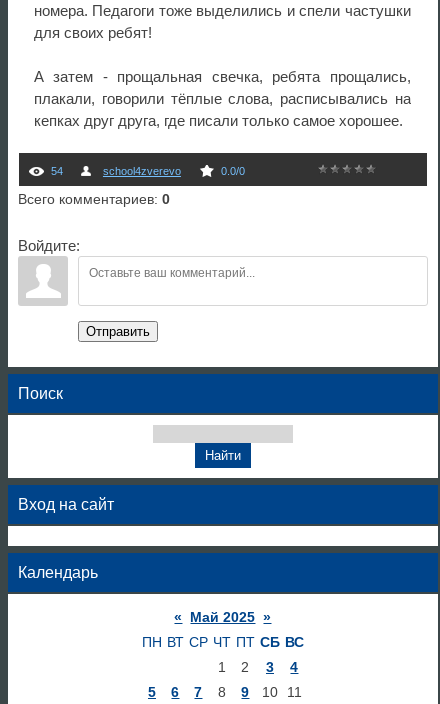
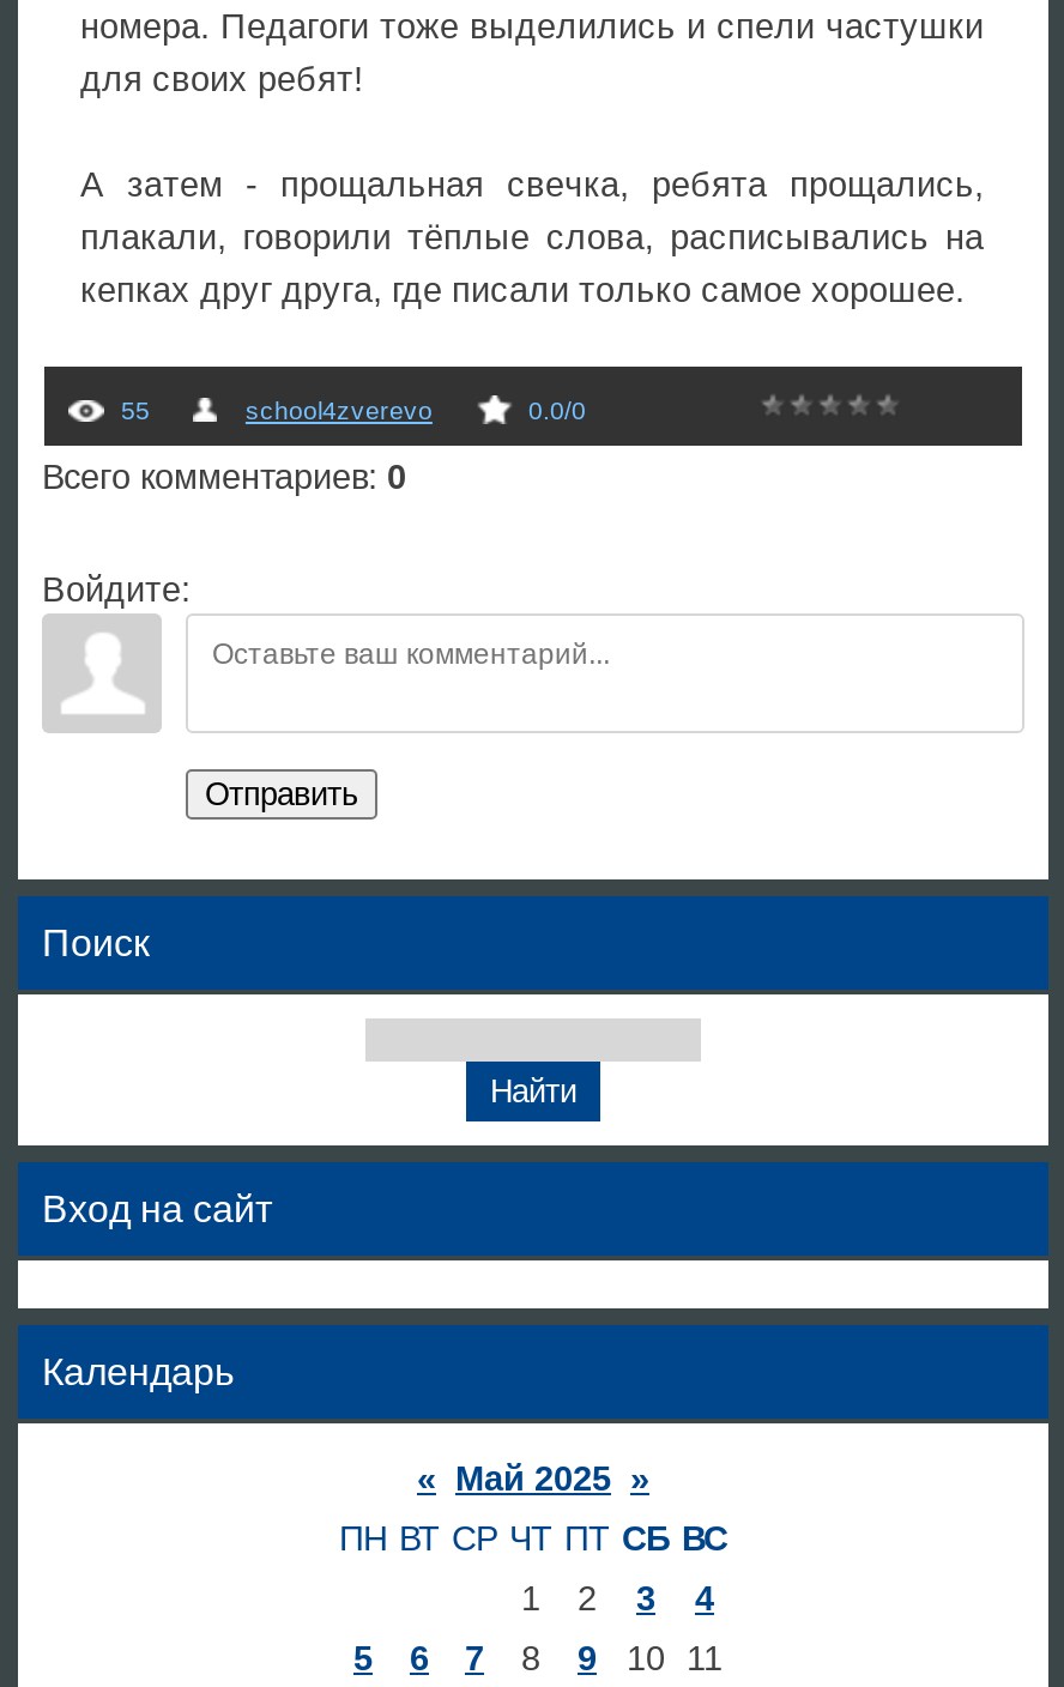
- 54
+ 55
